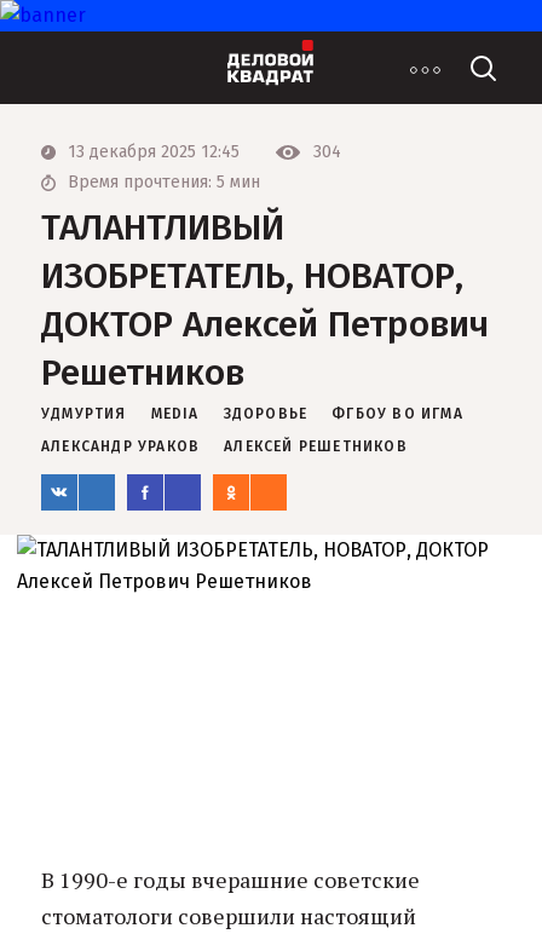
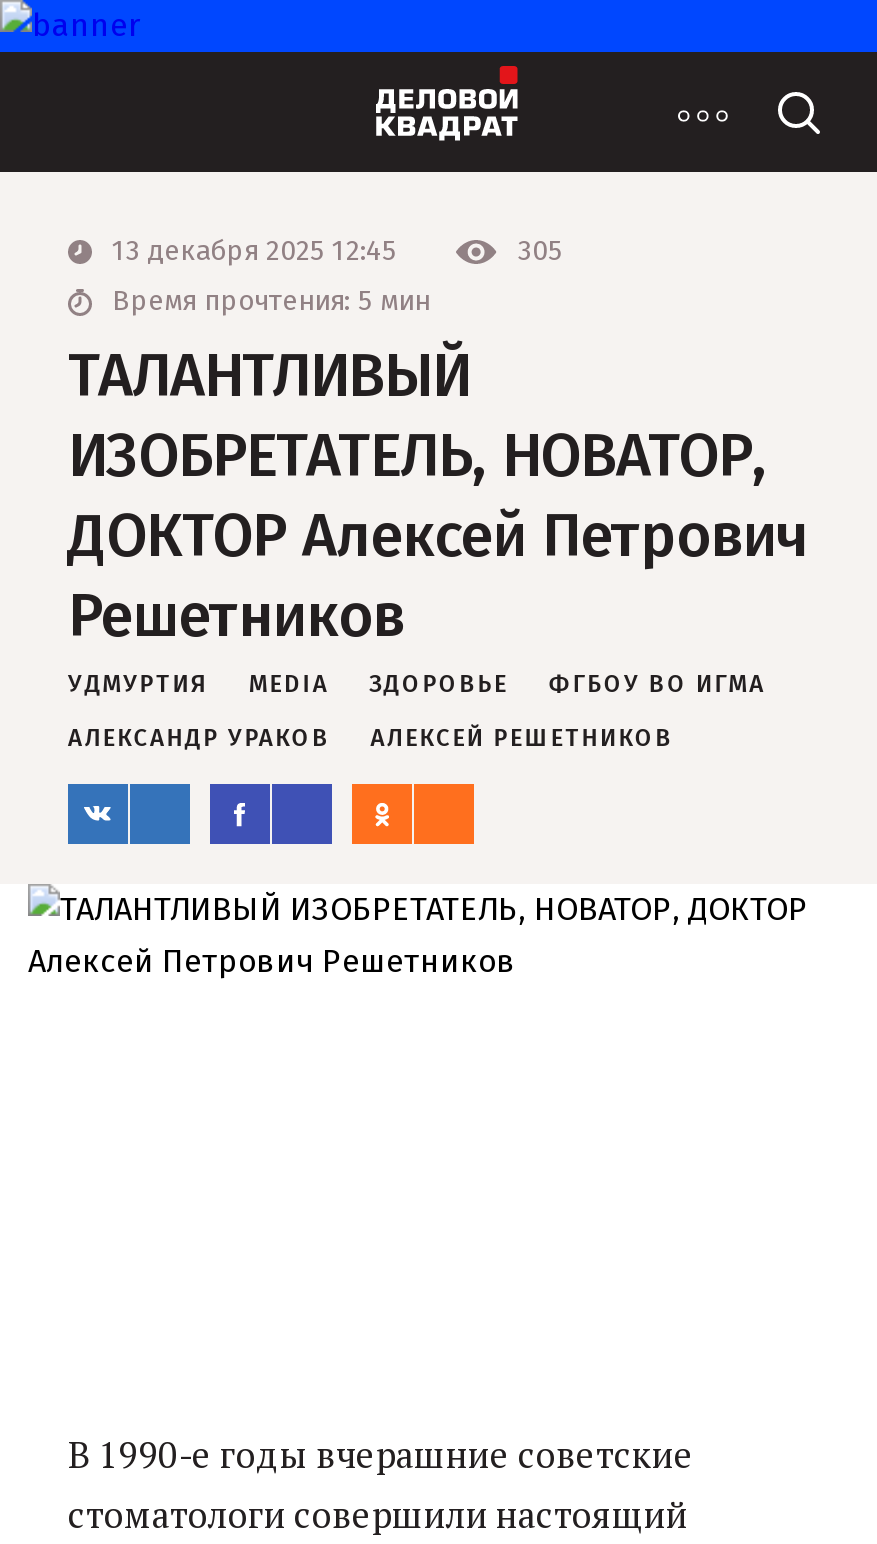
- 304
+ 305
